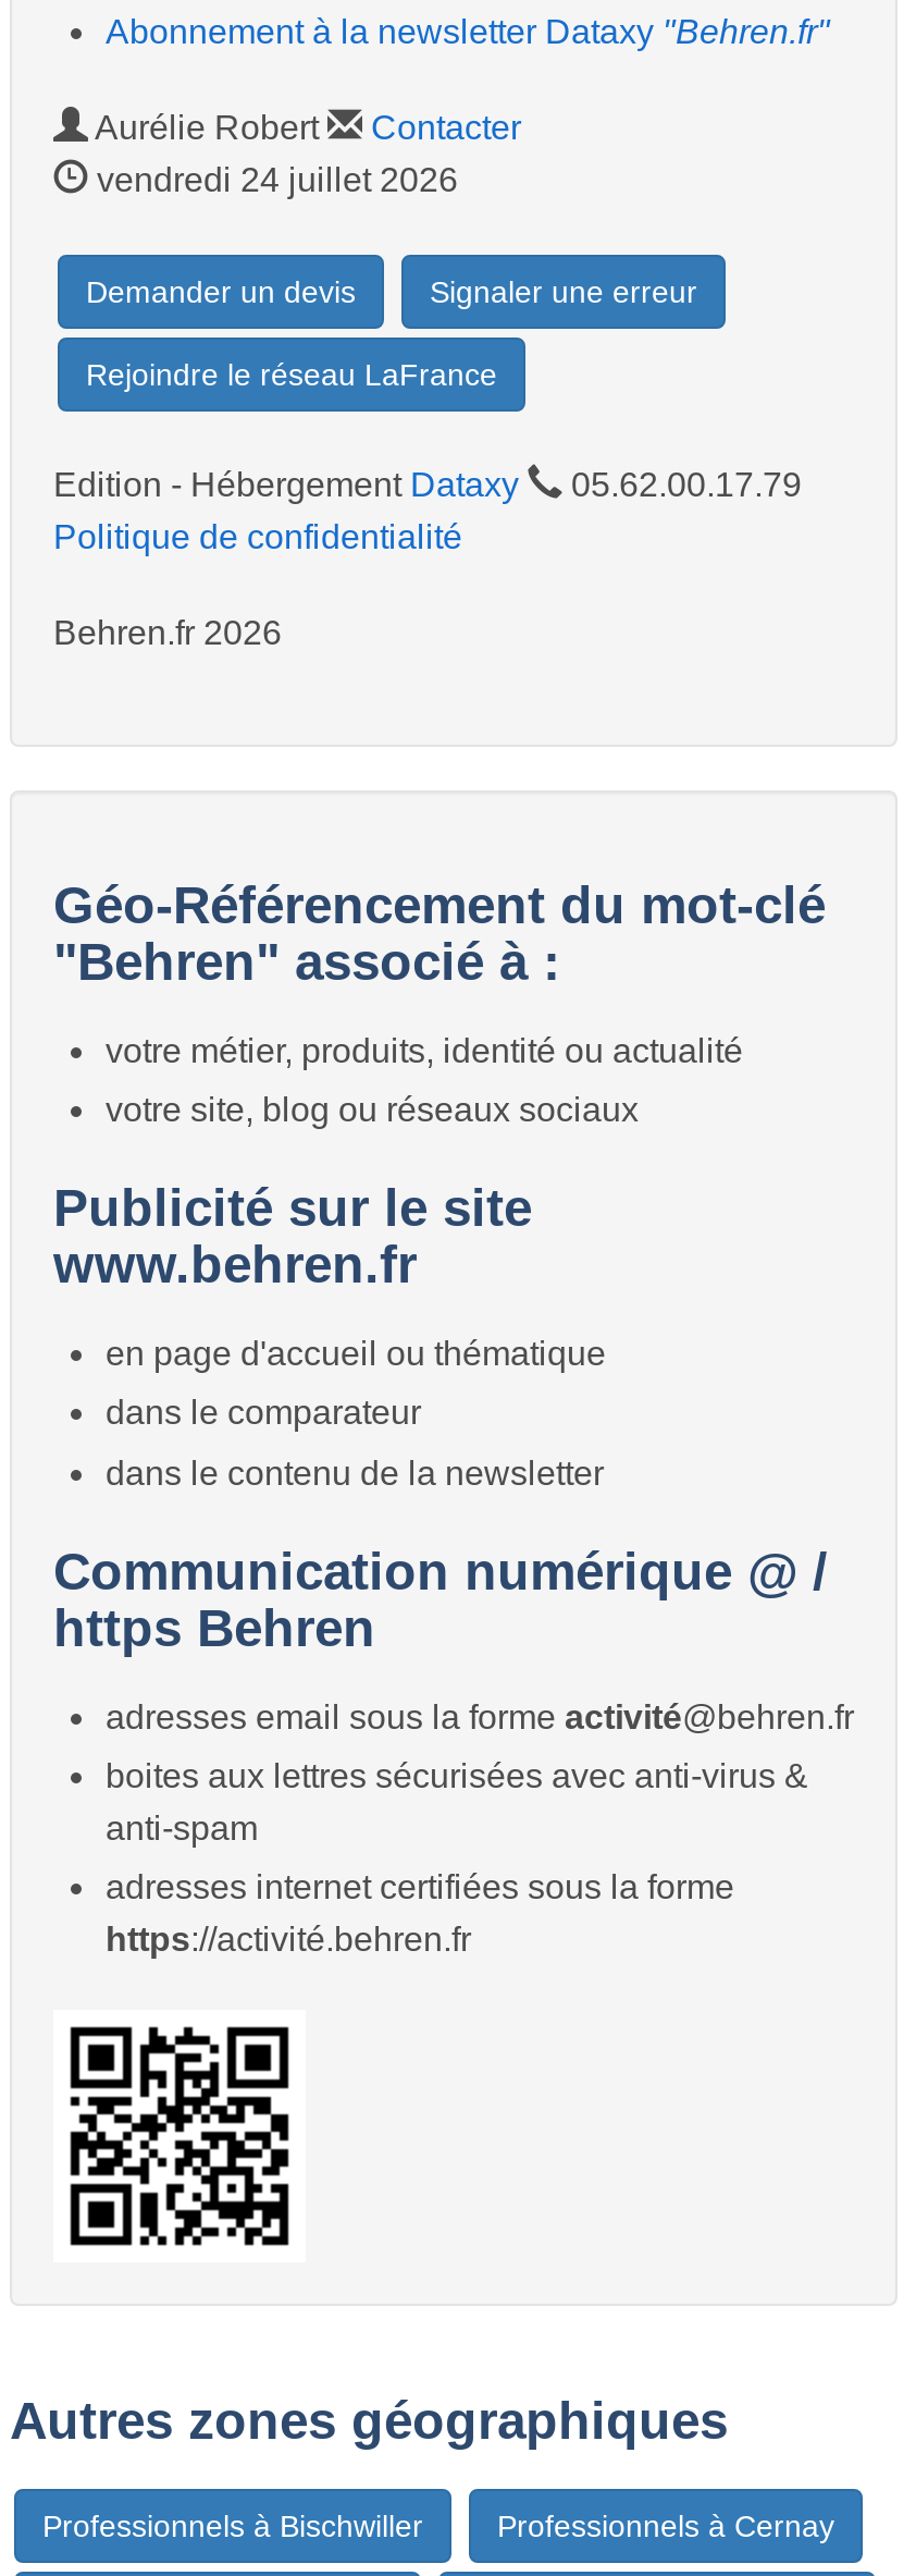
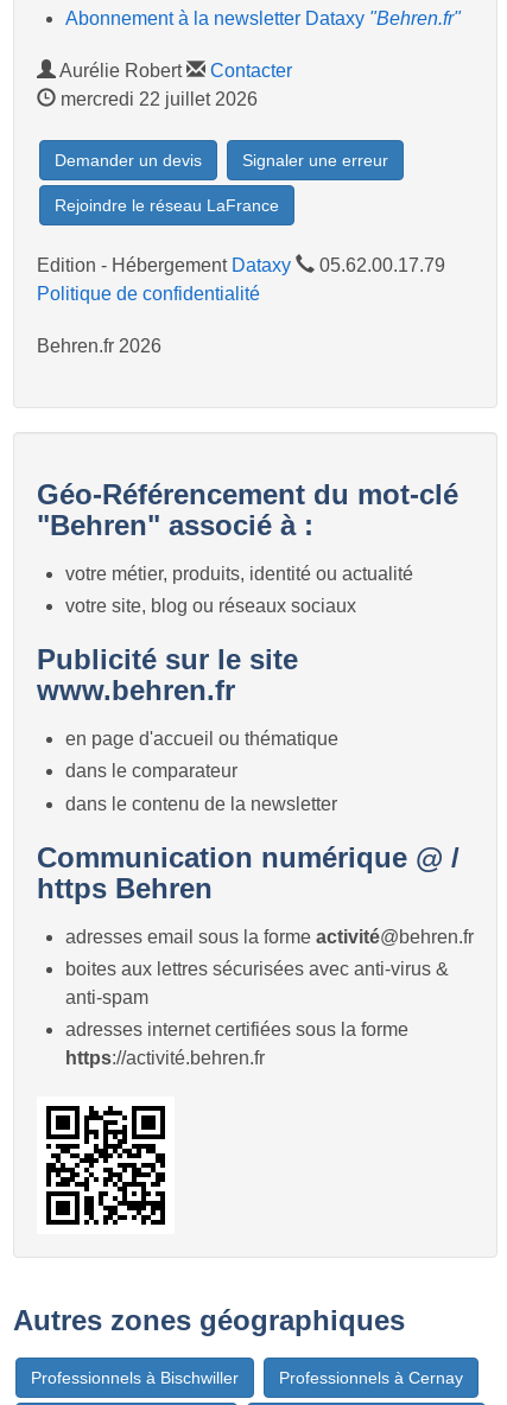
- vendredi 24 juillet 2026
+ mercredi 22 juillet 2026
